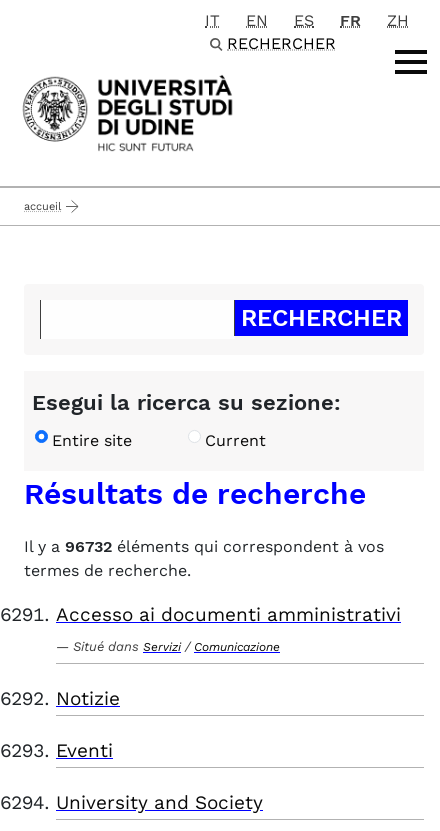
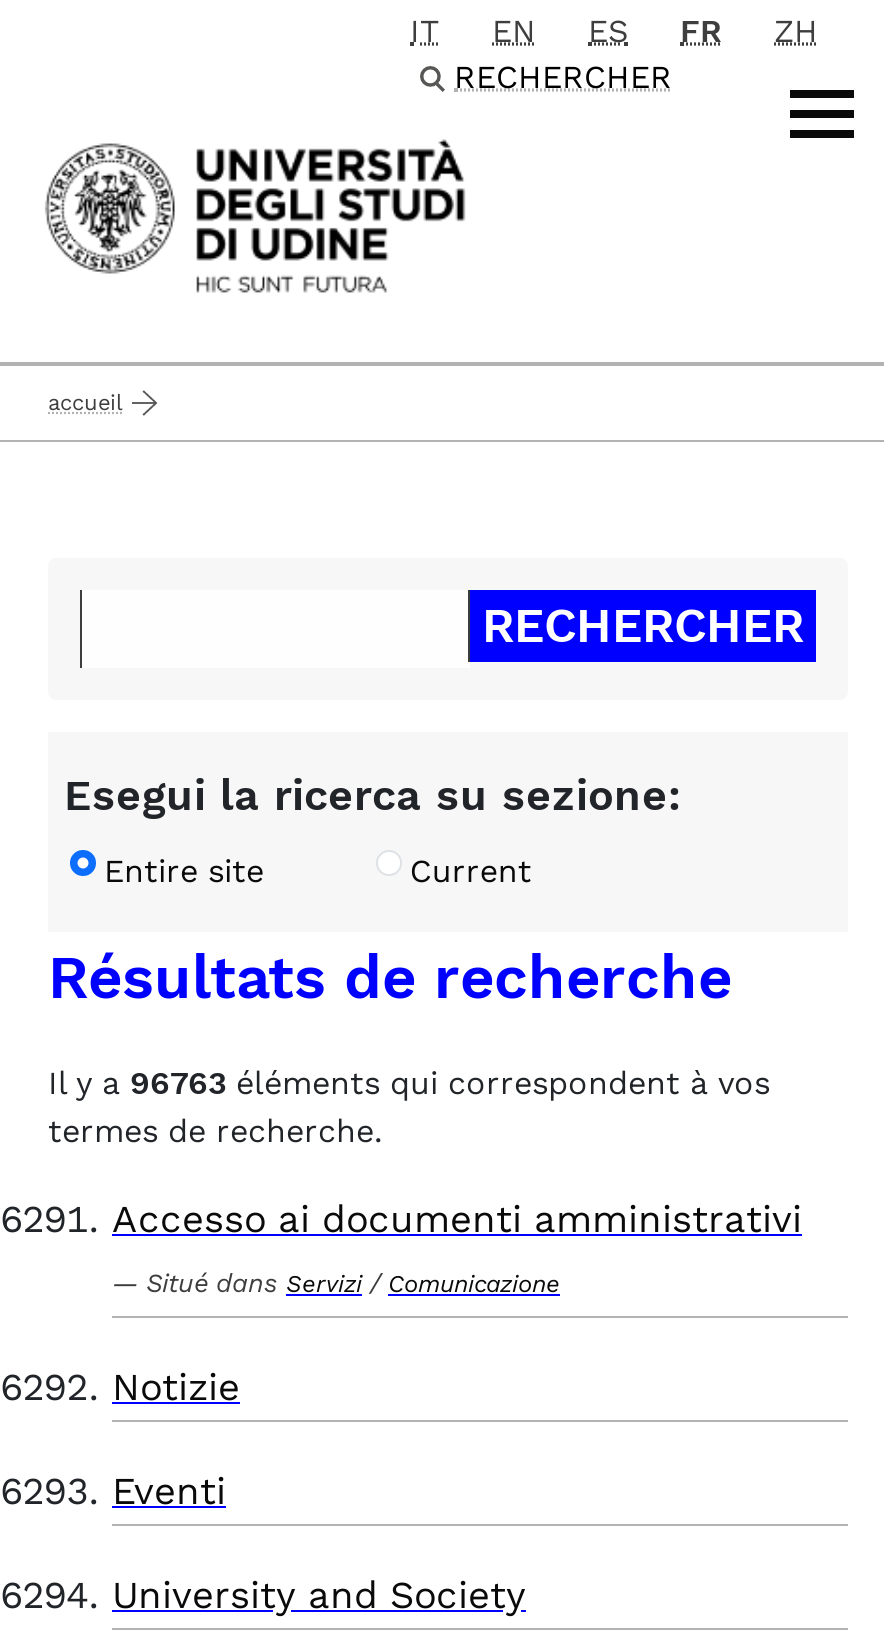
- Il y a 96732 éléments qui correspondent à vos
+ Il y a 96763 éléments qui correspondent à vos
